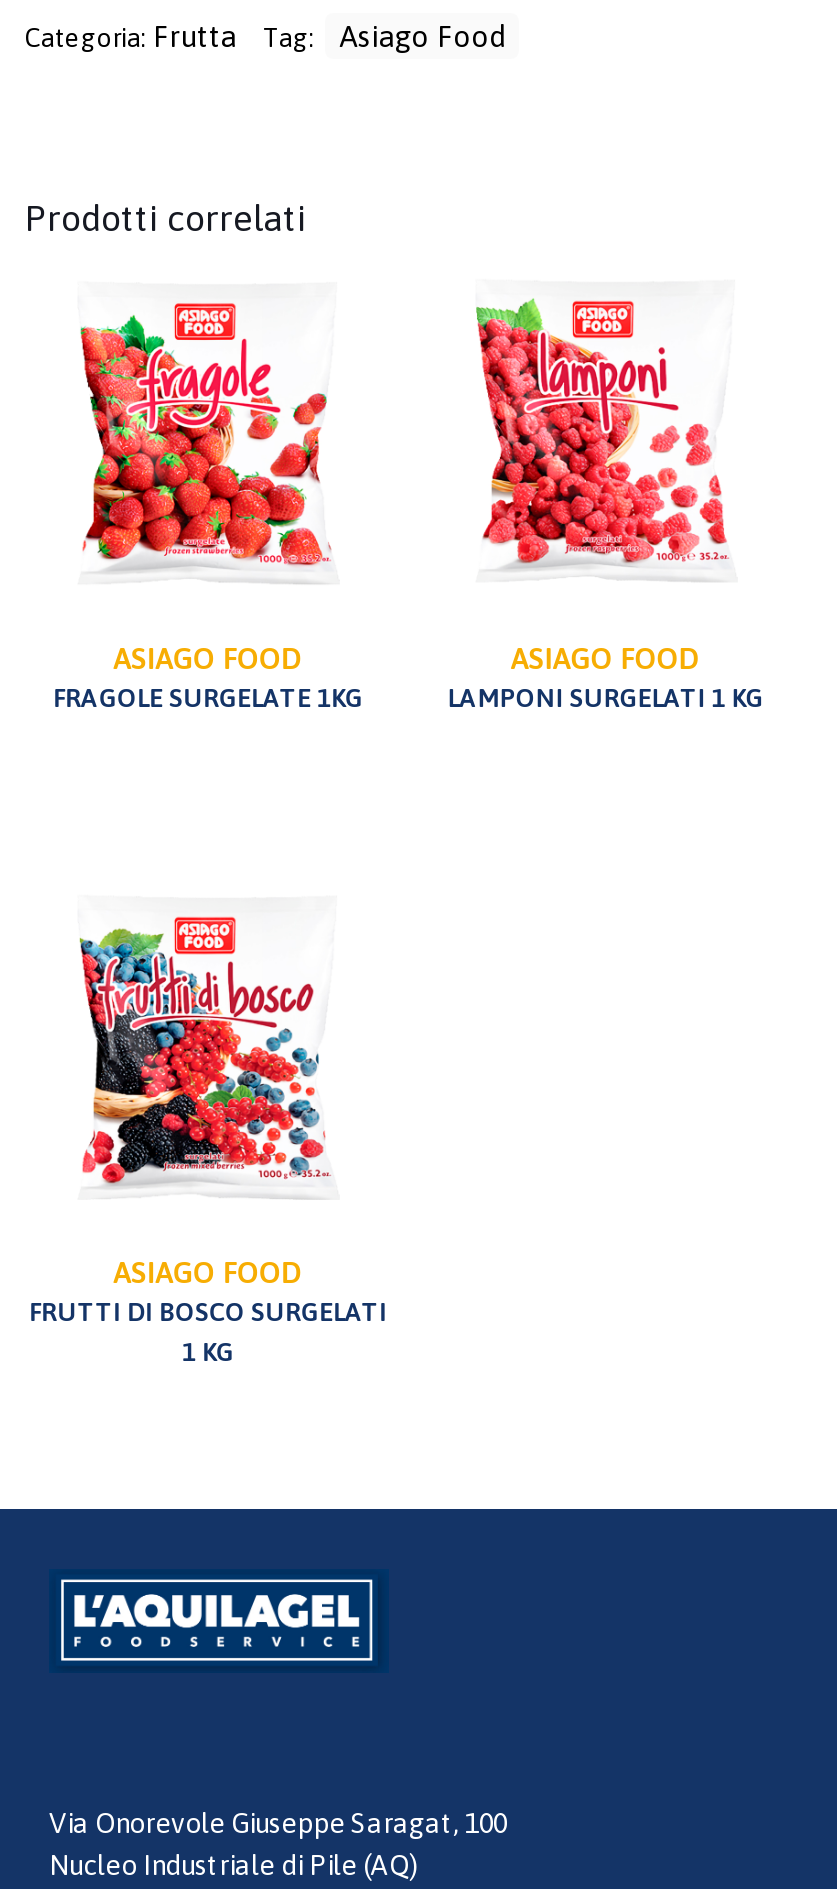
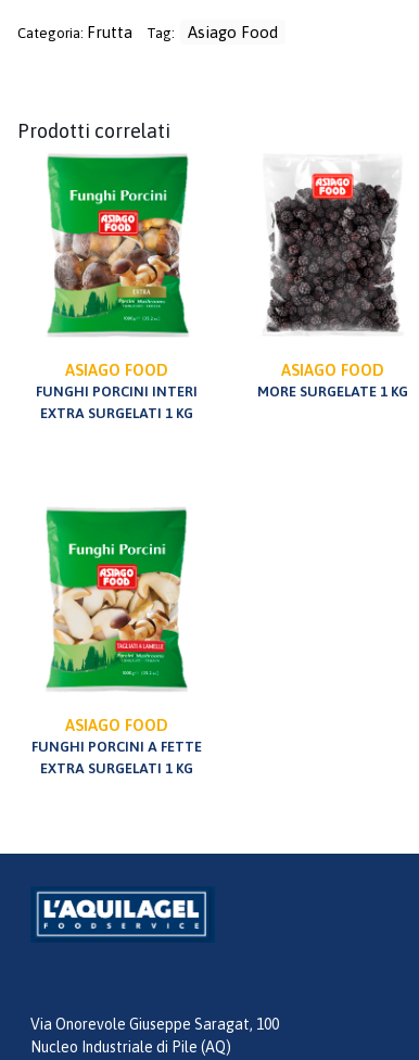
- [image]
+ [image]

- [image]
+ [image]

- FRAGOLE SURGELATE 1KG
+ FUNGHI PORCINI INTERI
+ EXTRA SURGELATI 1 KG

- LAMPONI SURGELATI 1 KG
+ MORE SURGELATE 1 KG

- [image]
+ [image]

- FRUTTI DI BOSCO SURGELATI
- 1 KG
+ FUNGHI PORCINI A FETTE
+ EXTRA SURGELATI 1 KG
